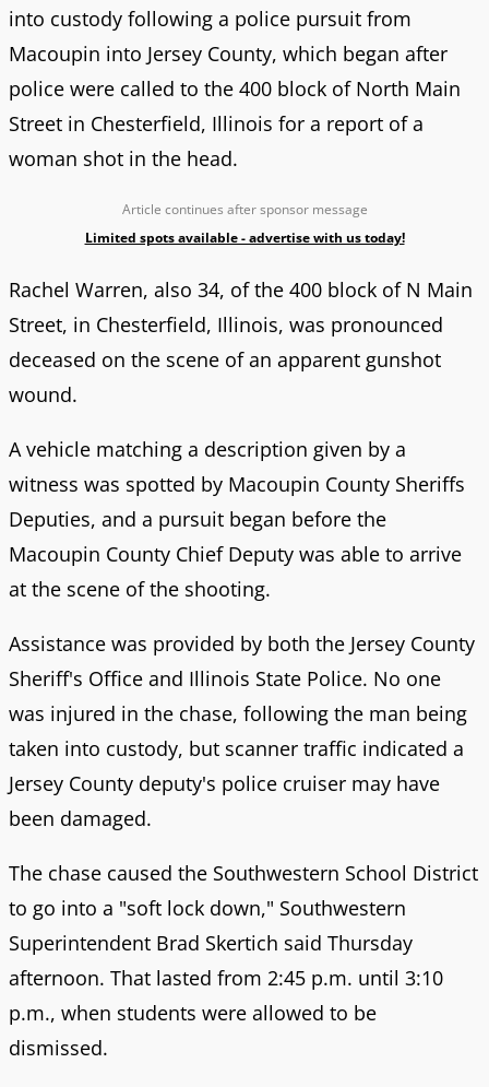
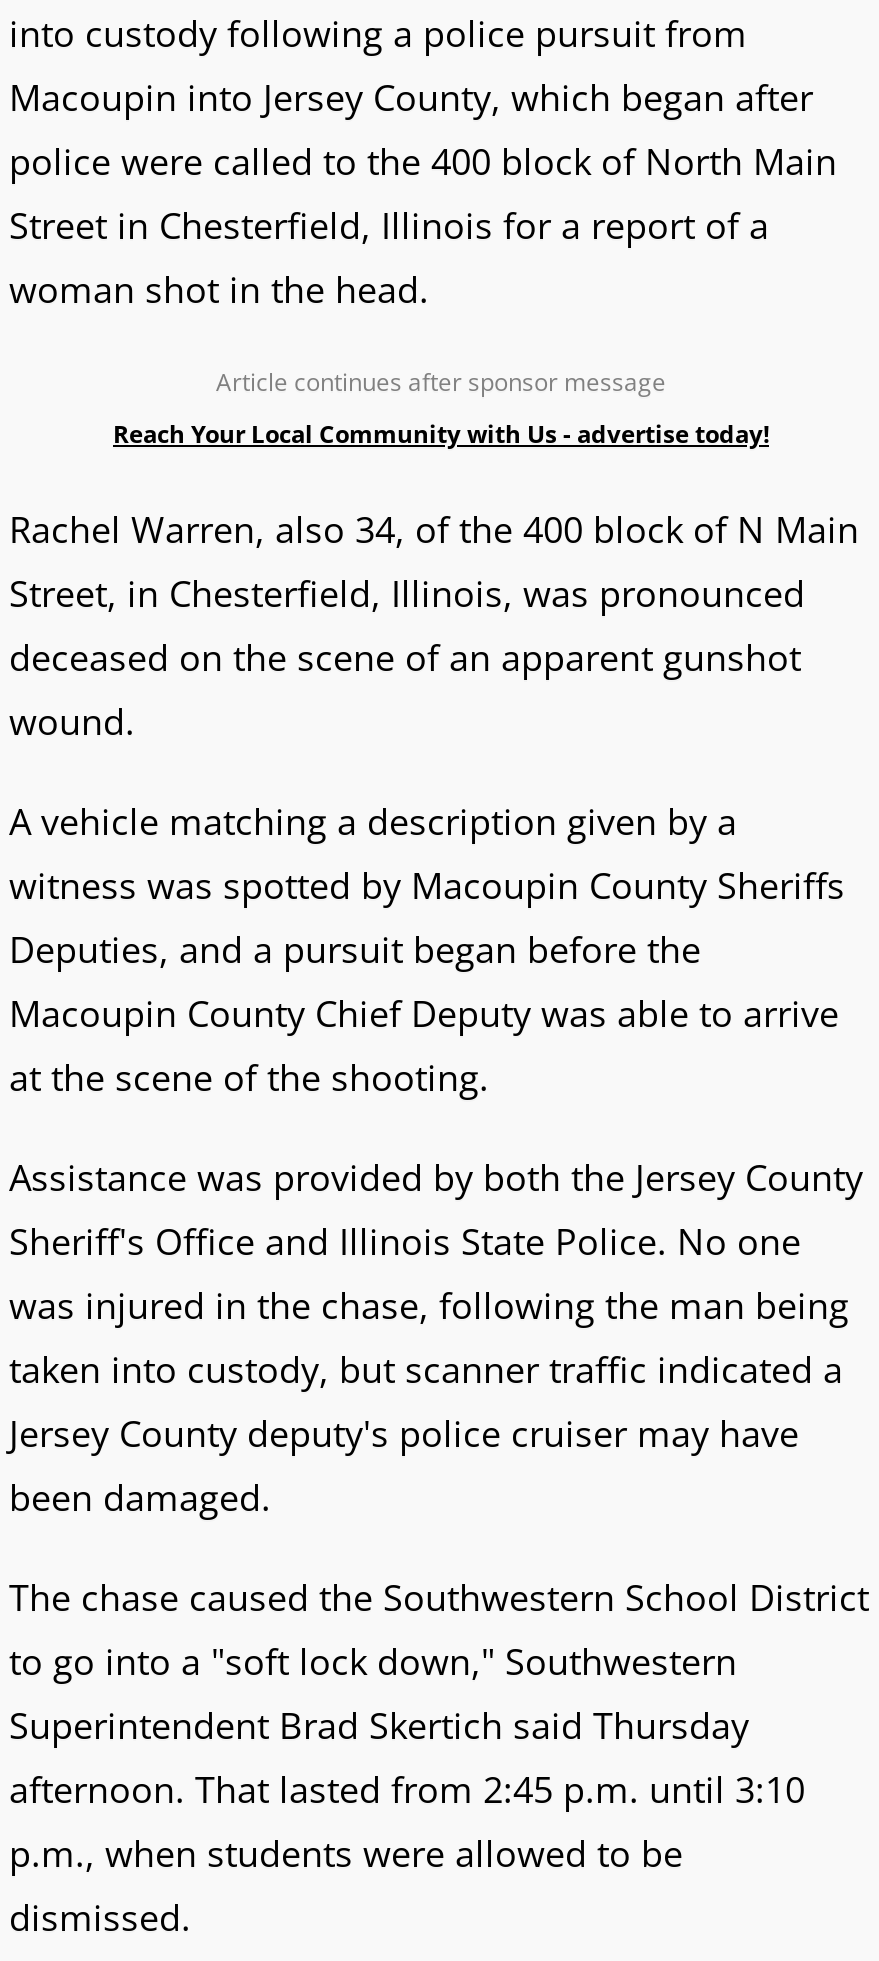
- Limited spots available - advertise with us today!
+ Reach Your Local Community with Us - advertise today!
